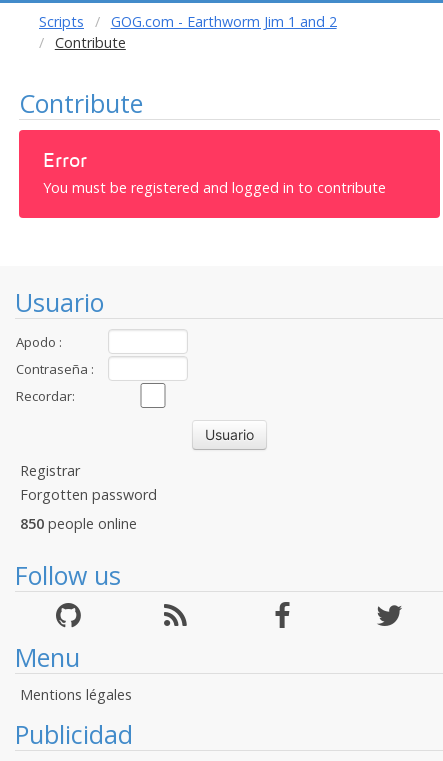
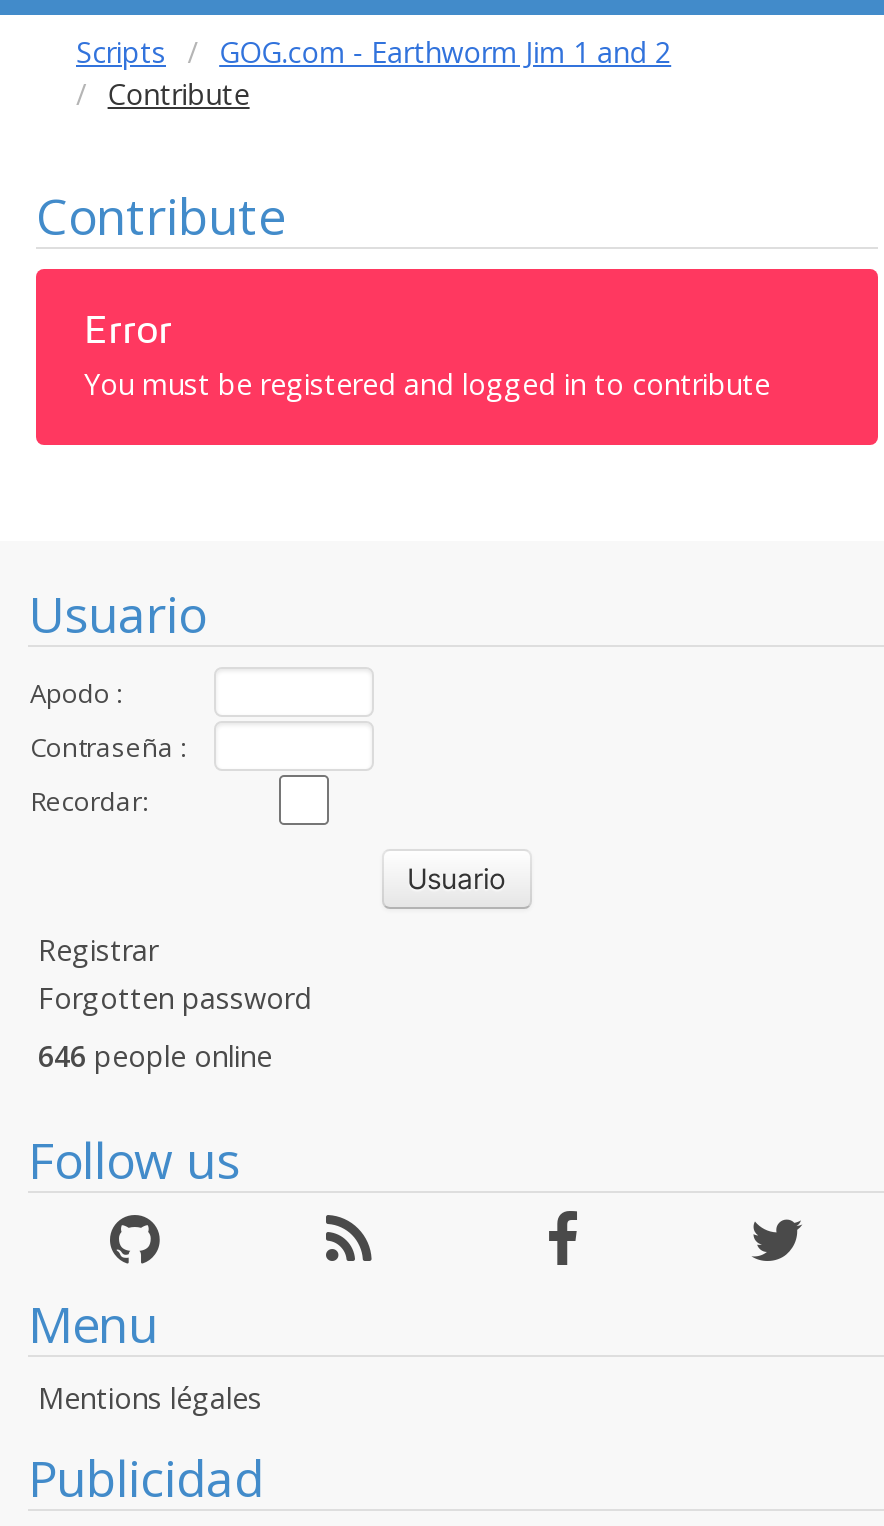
- 850 people online
+ 646 people online
